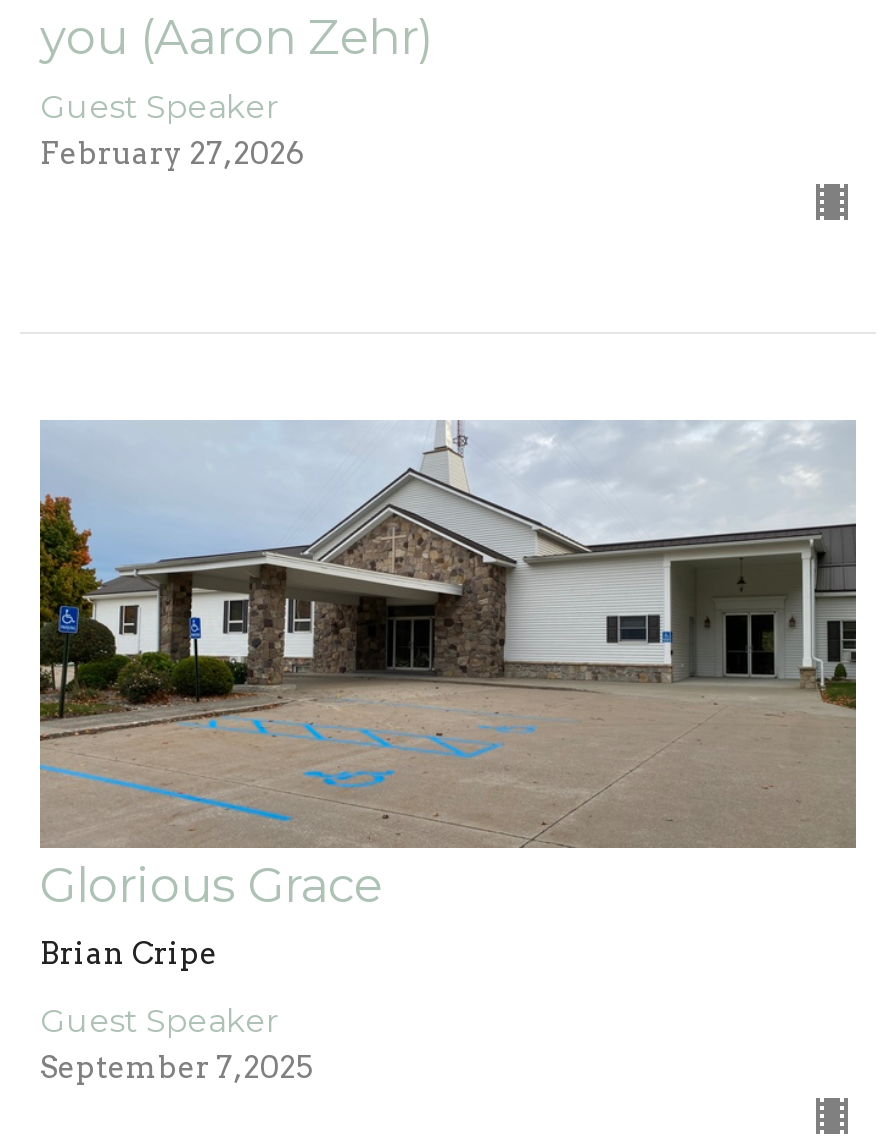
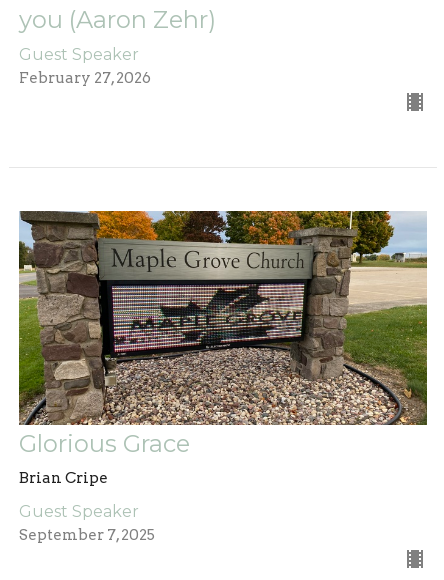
- [image]
+ [image]
